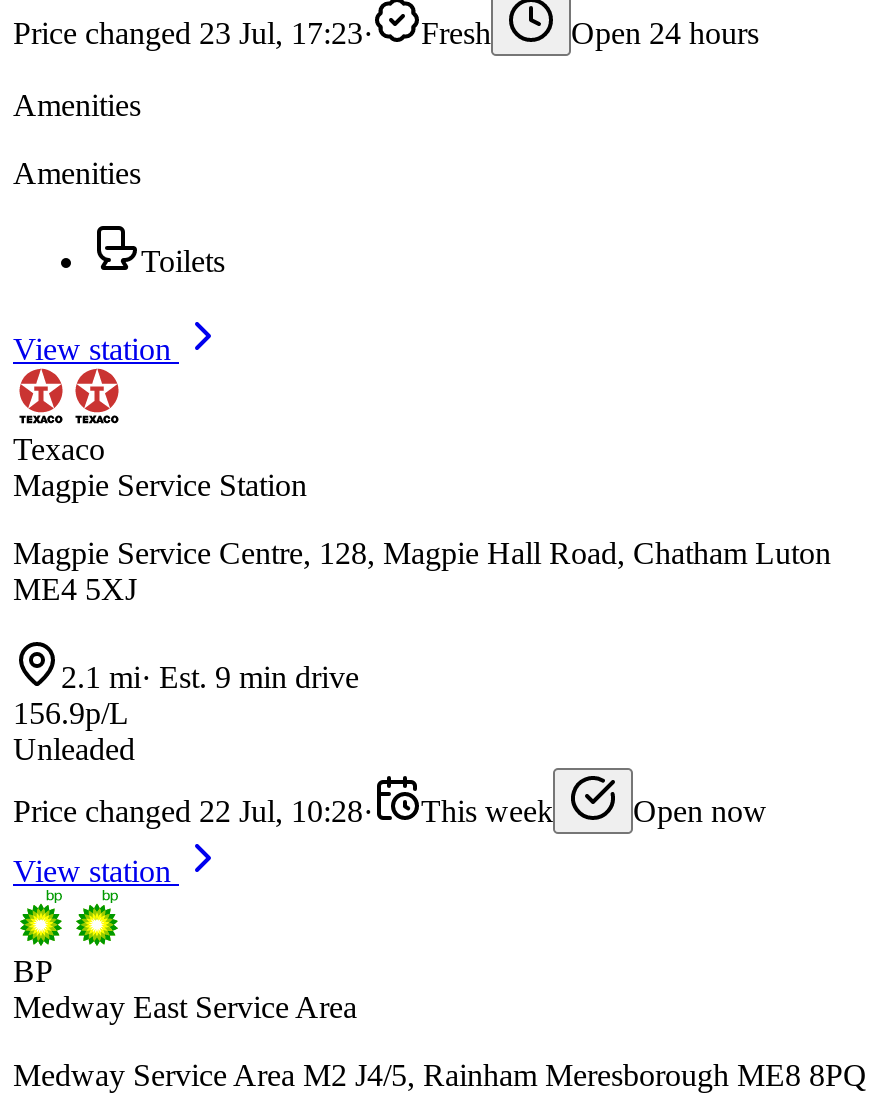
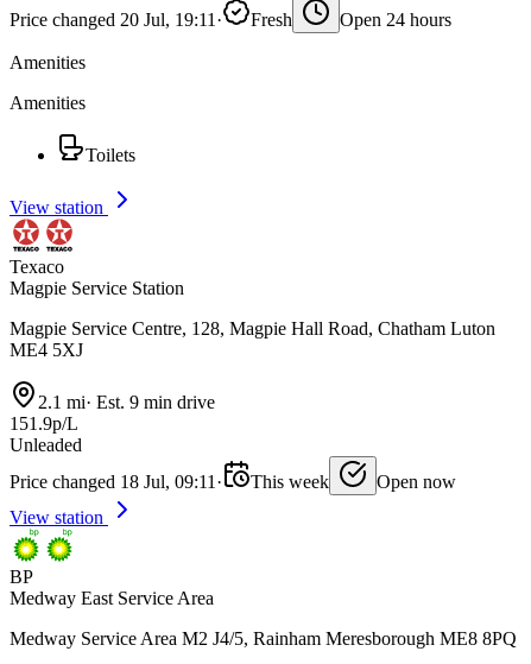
- Price changed 23 Jul, 17:23·
+ Price changed 20 Jul, 19:11·

- 156.9p/L
+ 151.9p/L

- Price changed 22 Jul, 10:28·
+ Price changed 18 Jul, 09:11·
